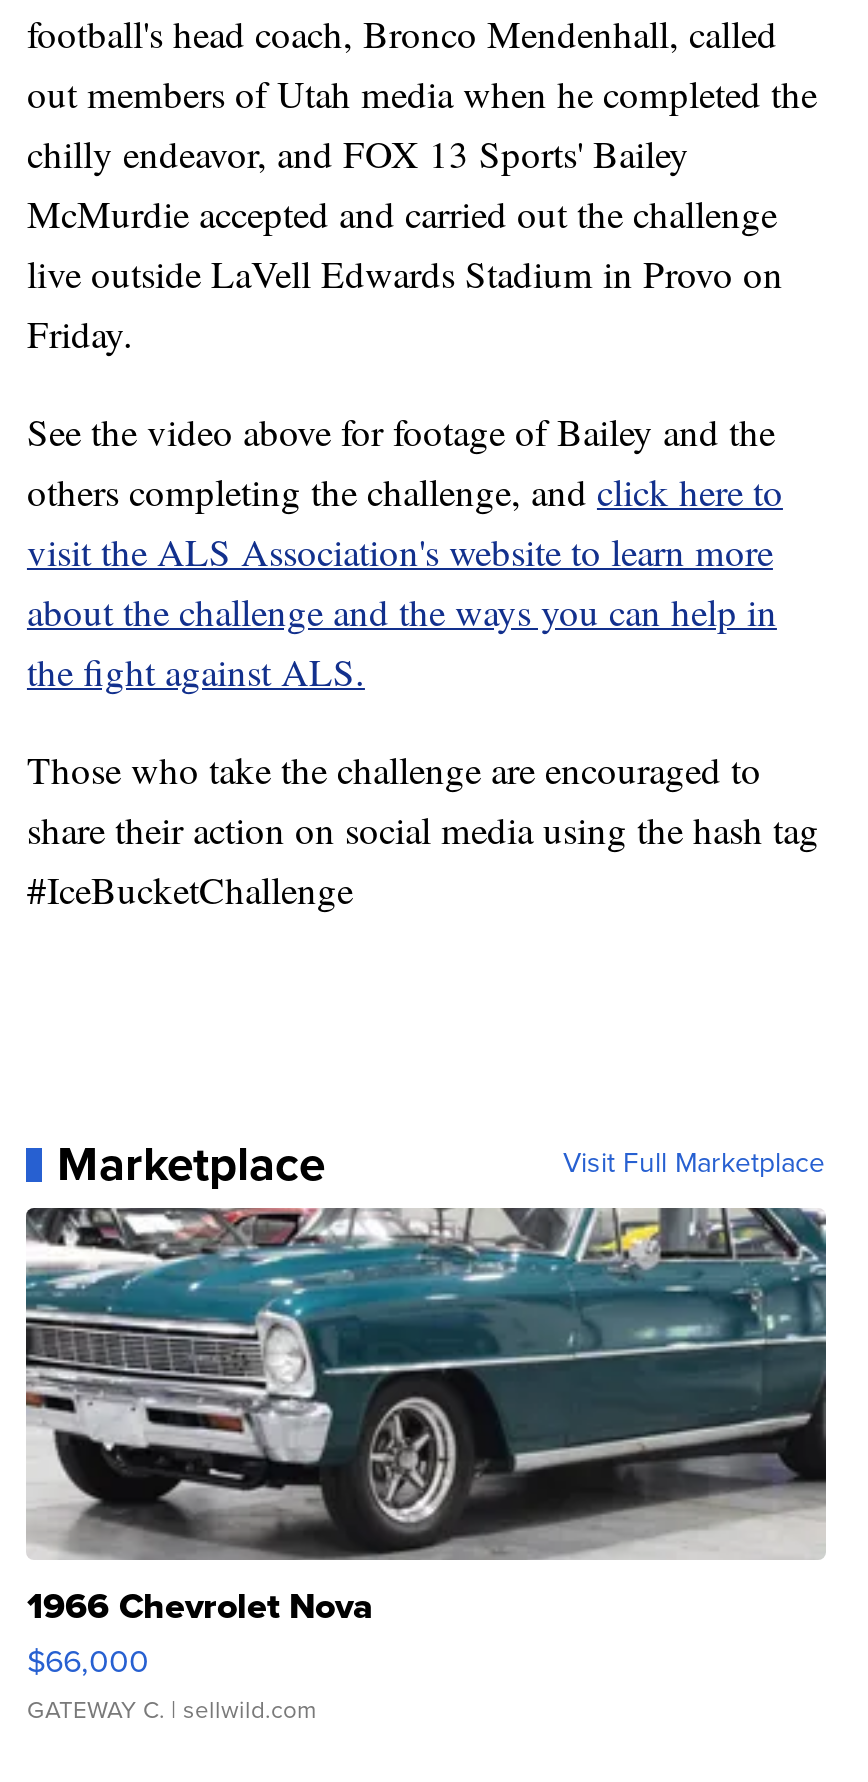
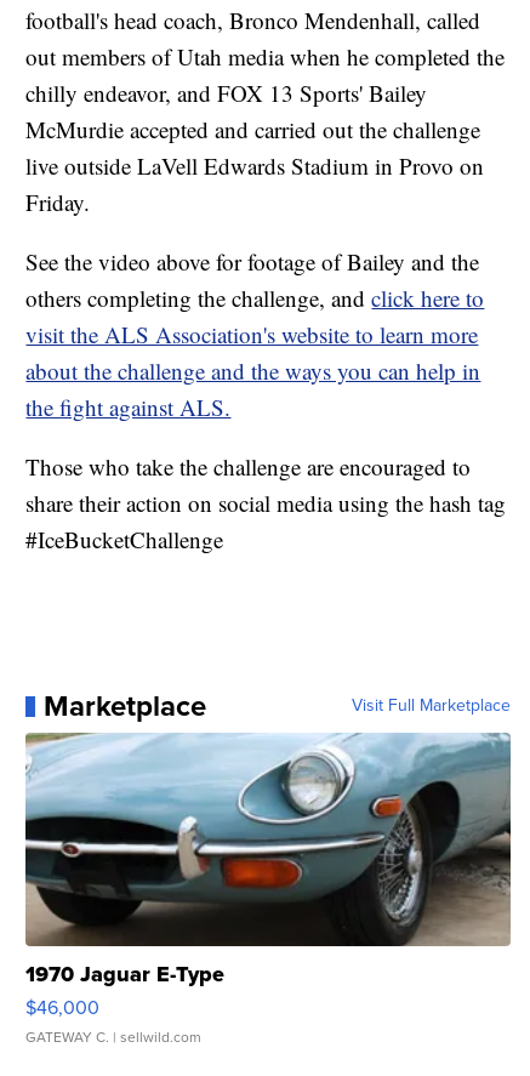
- [image]
- 1966 Chevrolet Nova
- $66,000
+ [image]
+ 1970 Jaguar E-Type
+ $46,000
